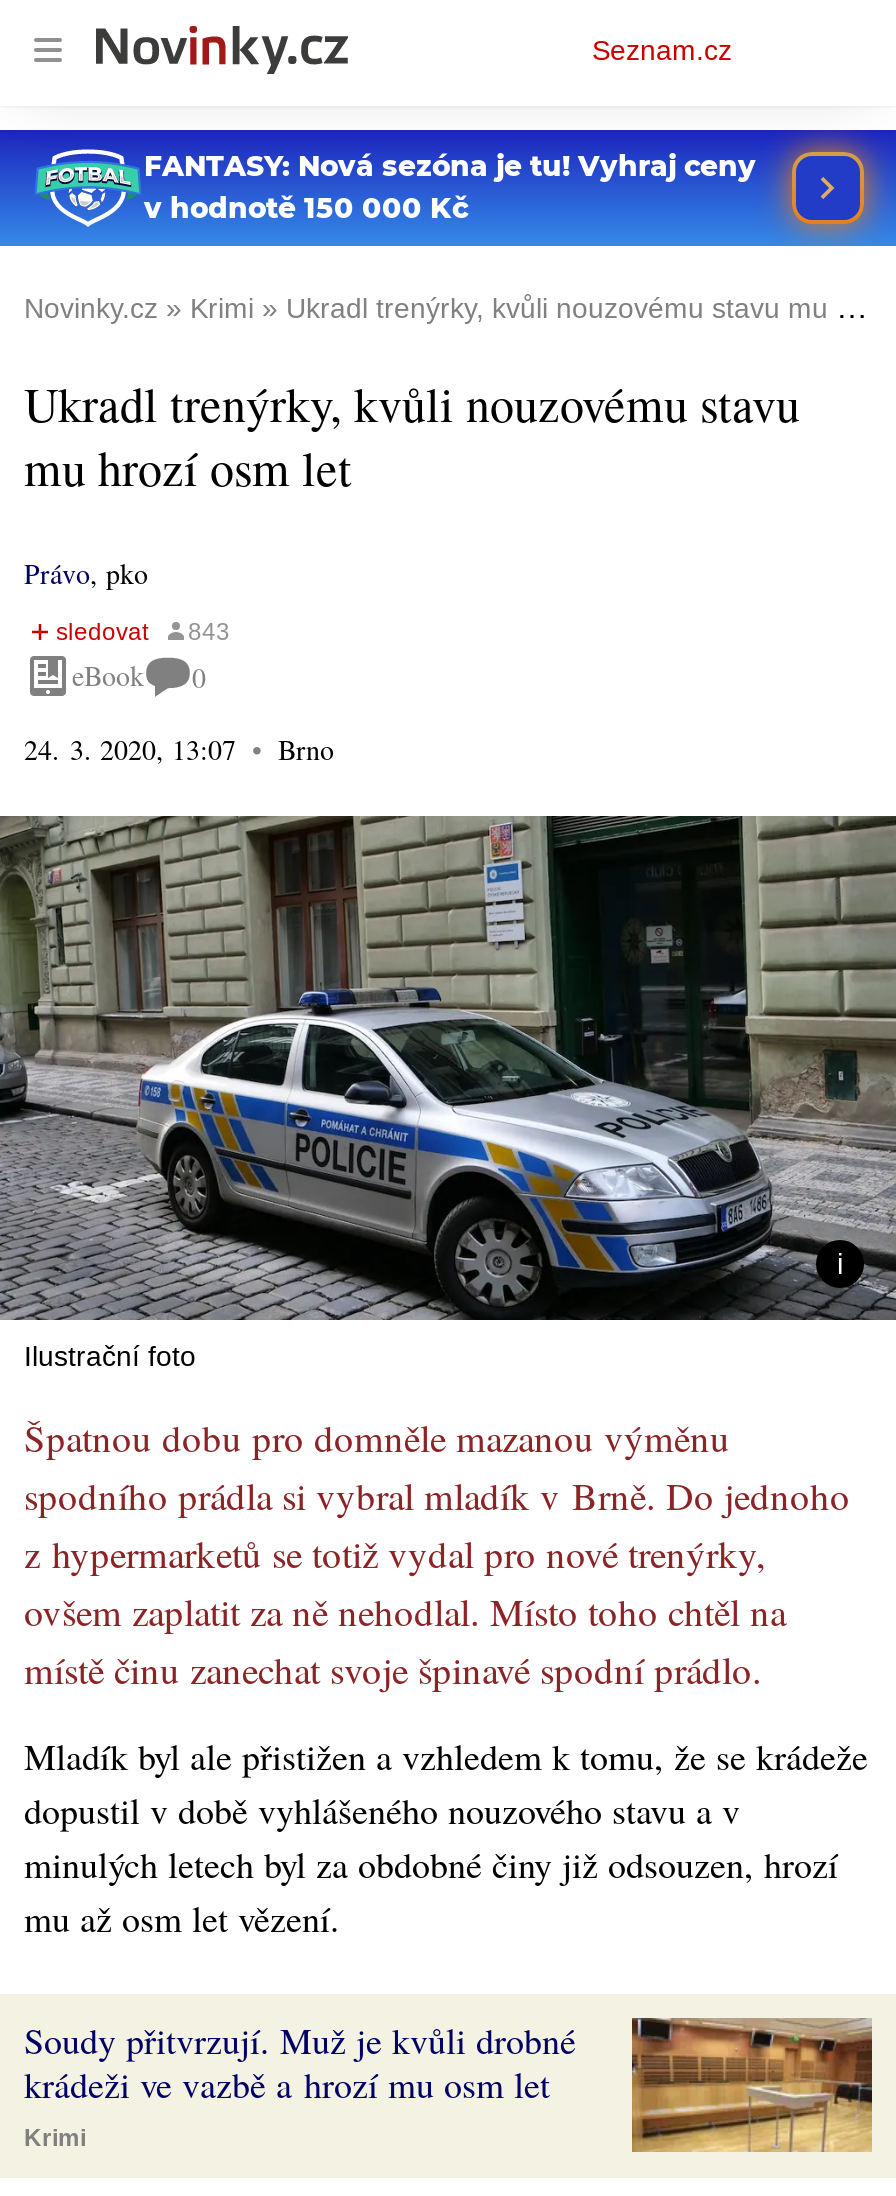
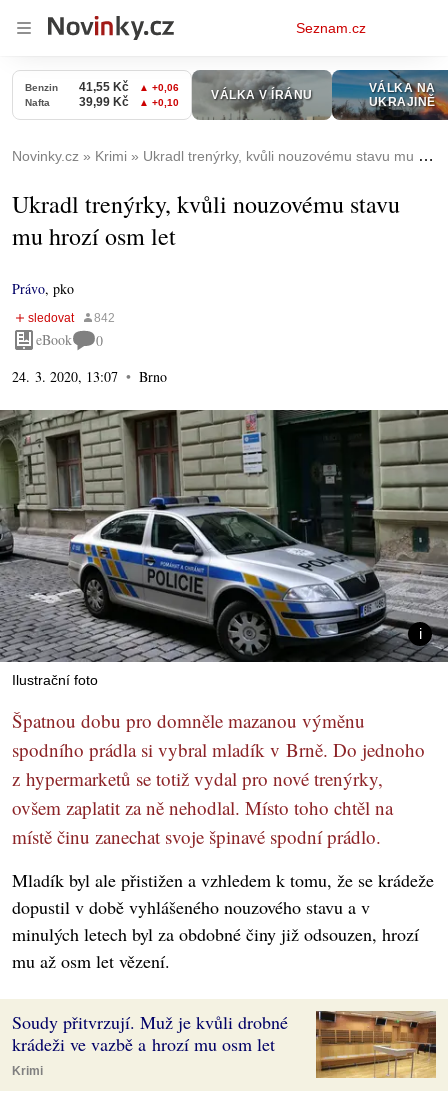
- [image]
+ [image]
